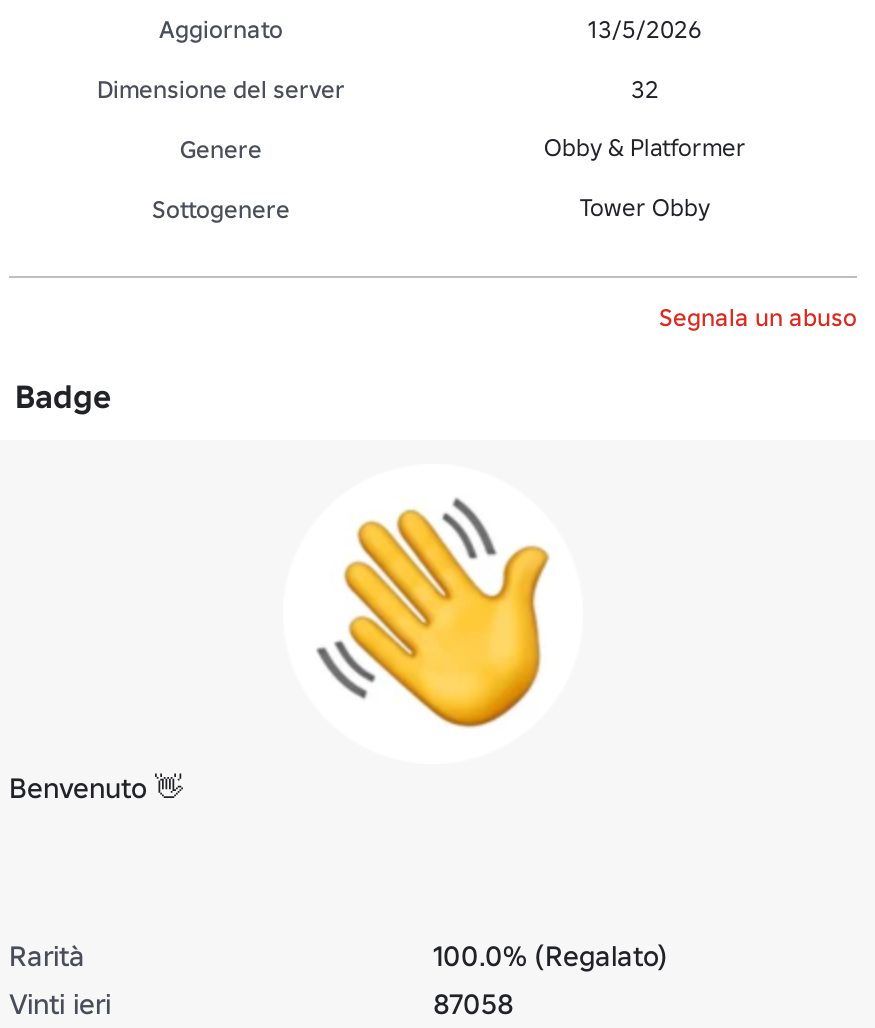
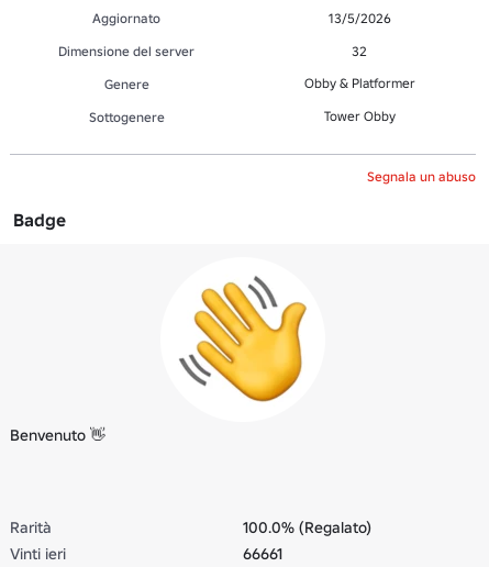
- 87058
+ 66661
